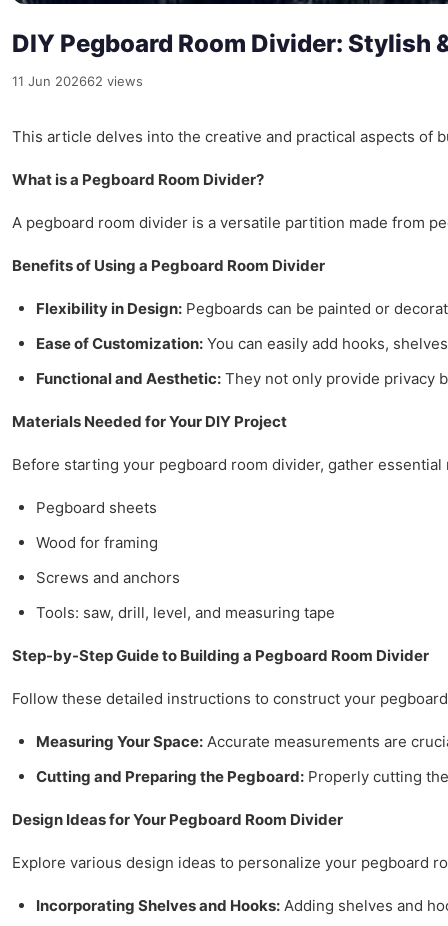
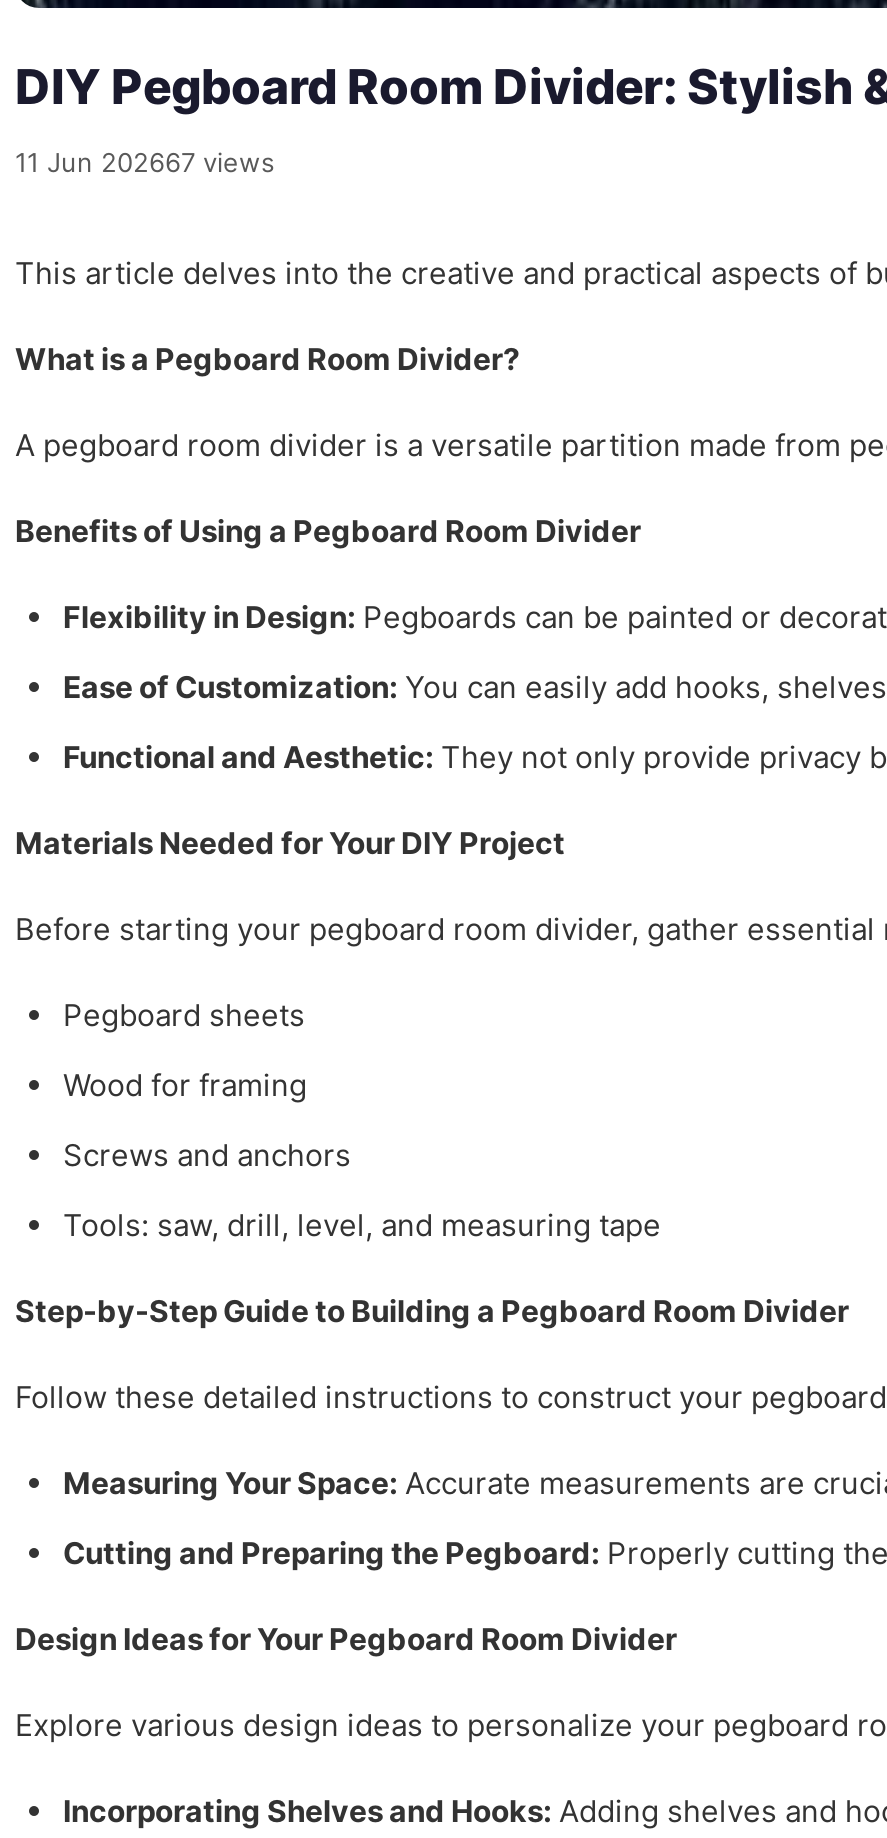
- 11 Jun 202662 views
+ 11 Jun 202667 views
